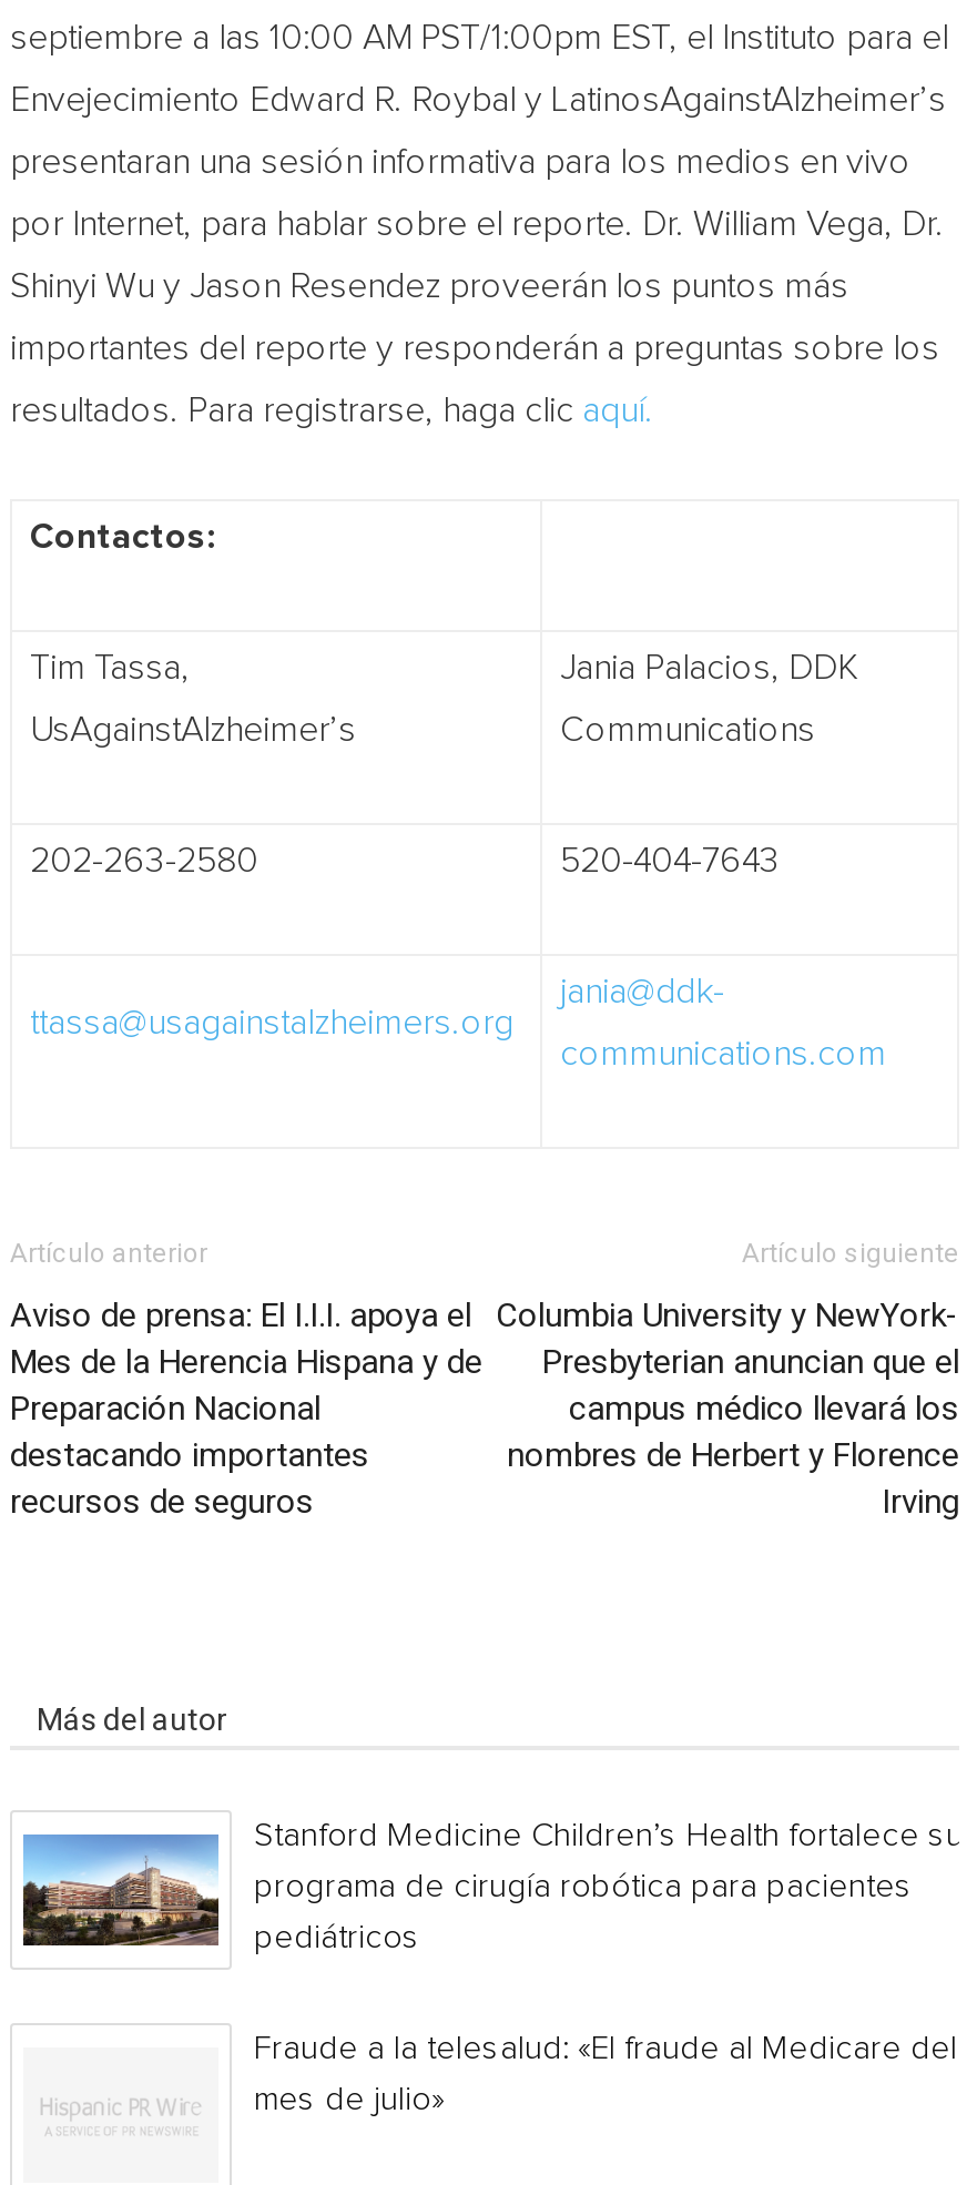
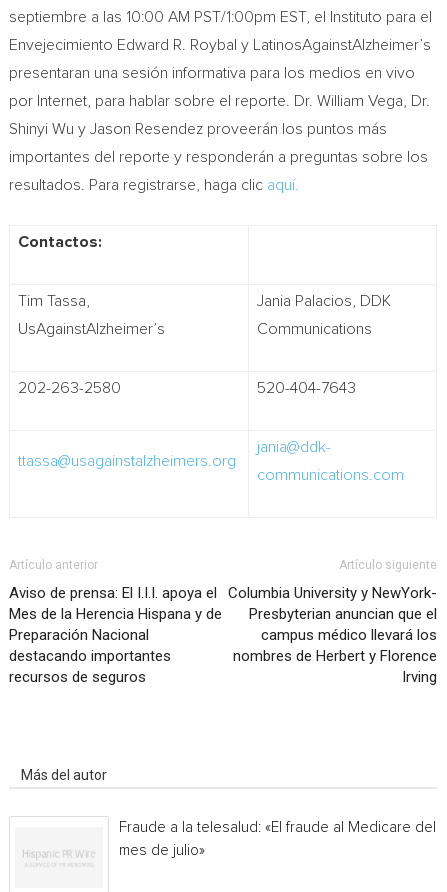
- [image]
- Stanford Medicine Children’s Health fortalece su
- programa de cirugía robótica para pacientes
- pediátricos
